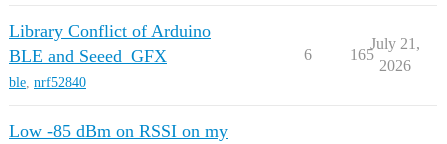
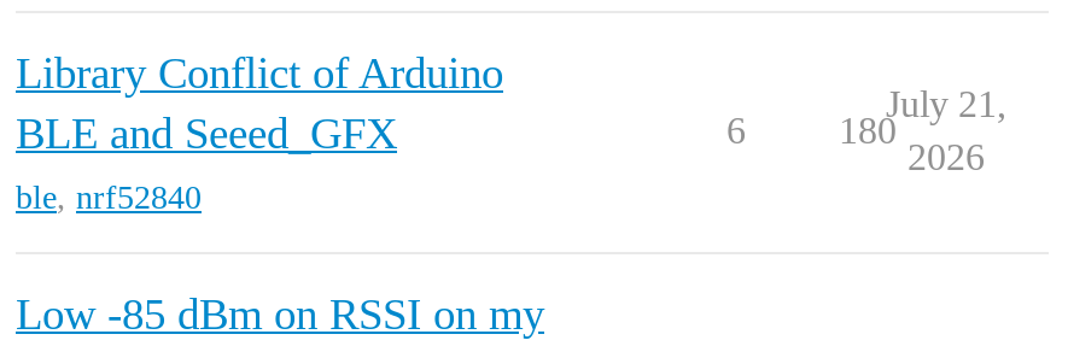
- 165
+ 180
